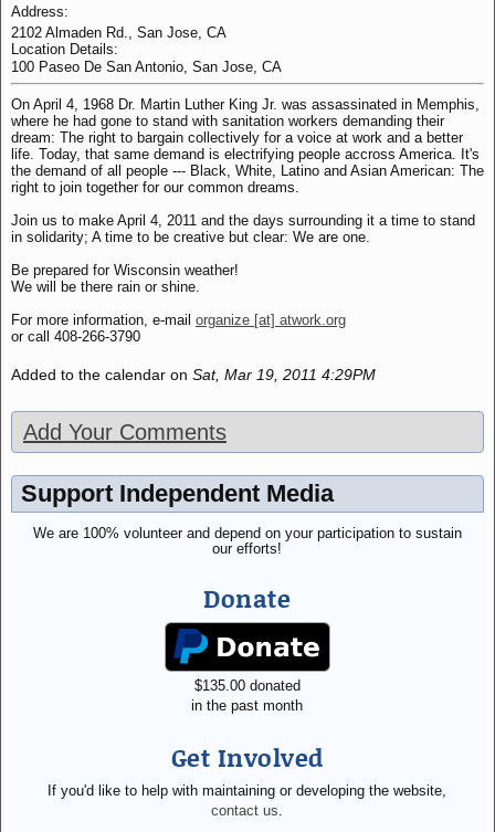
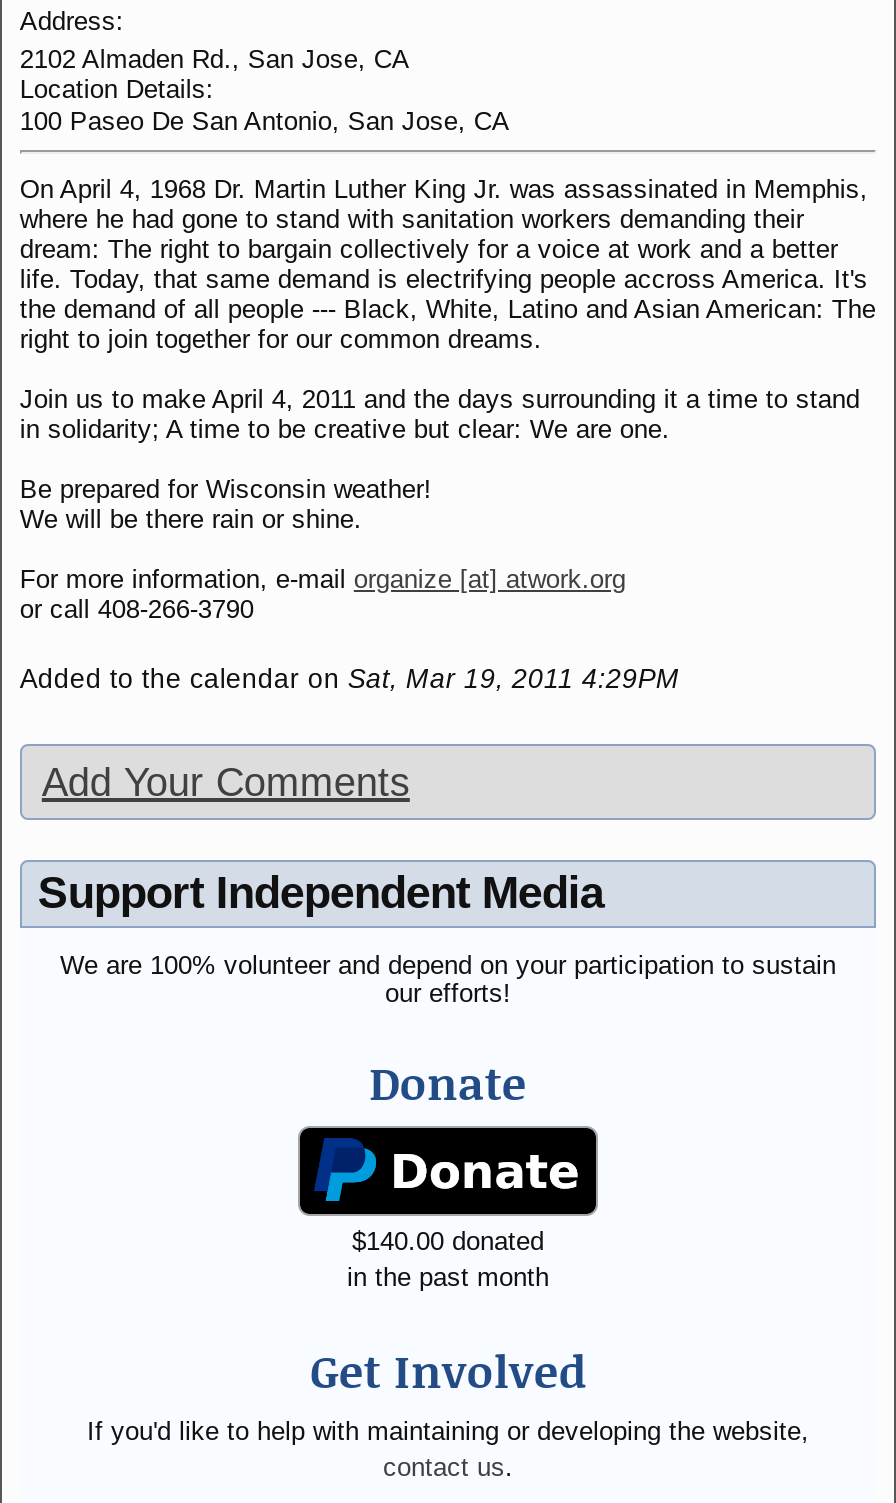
- $135.00 donated
+ $140.00 donated
